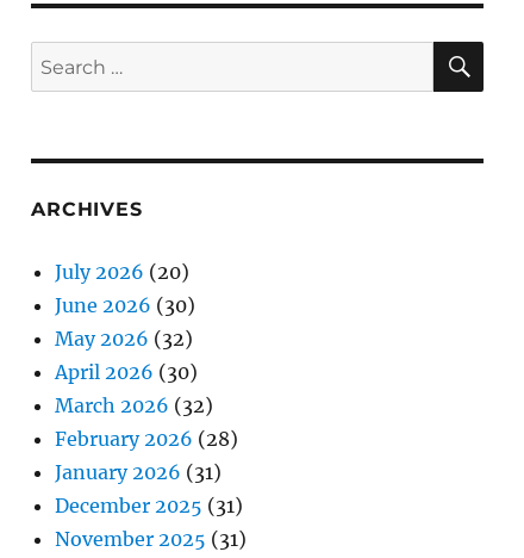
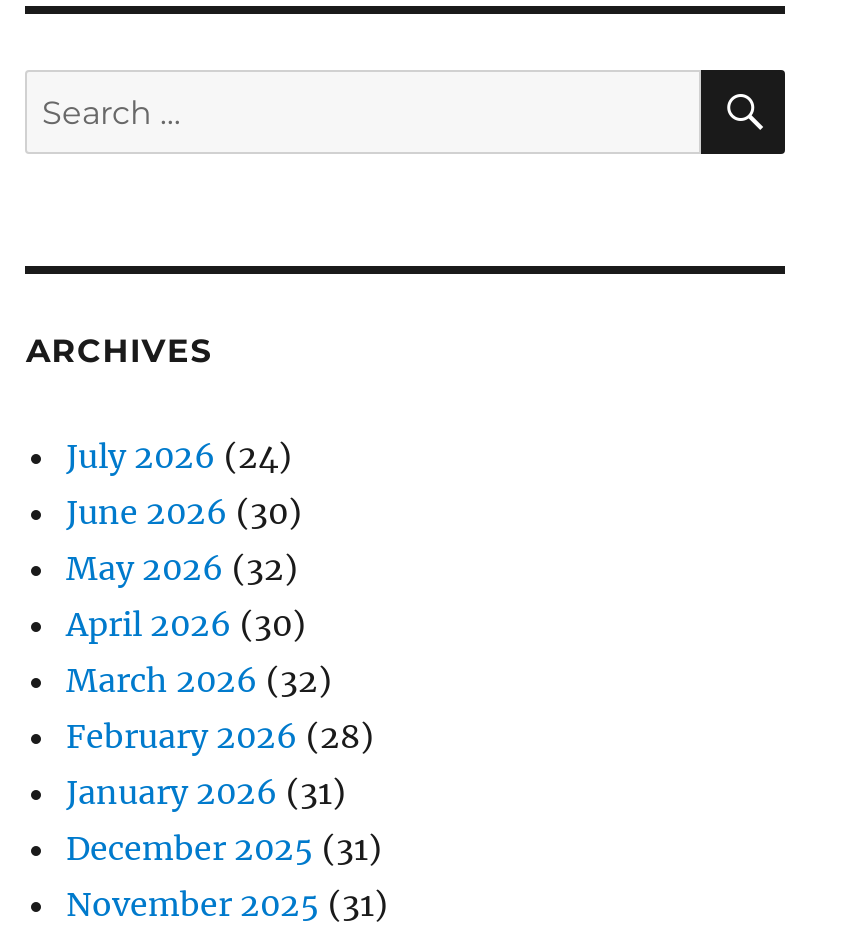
- July 2026 (20)
+ July 2026 (24)
